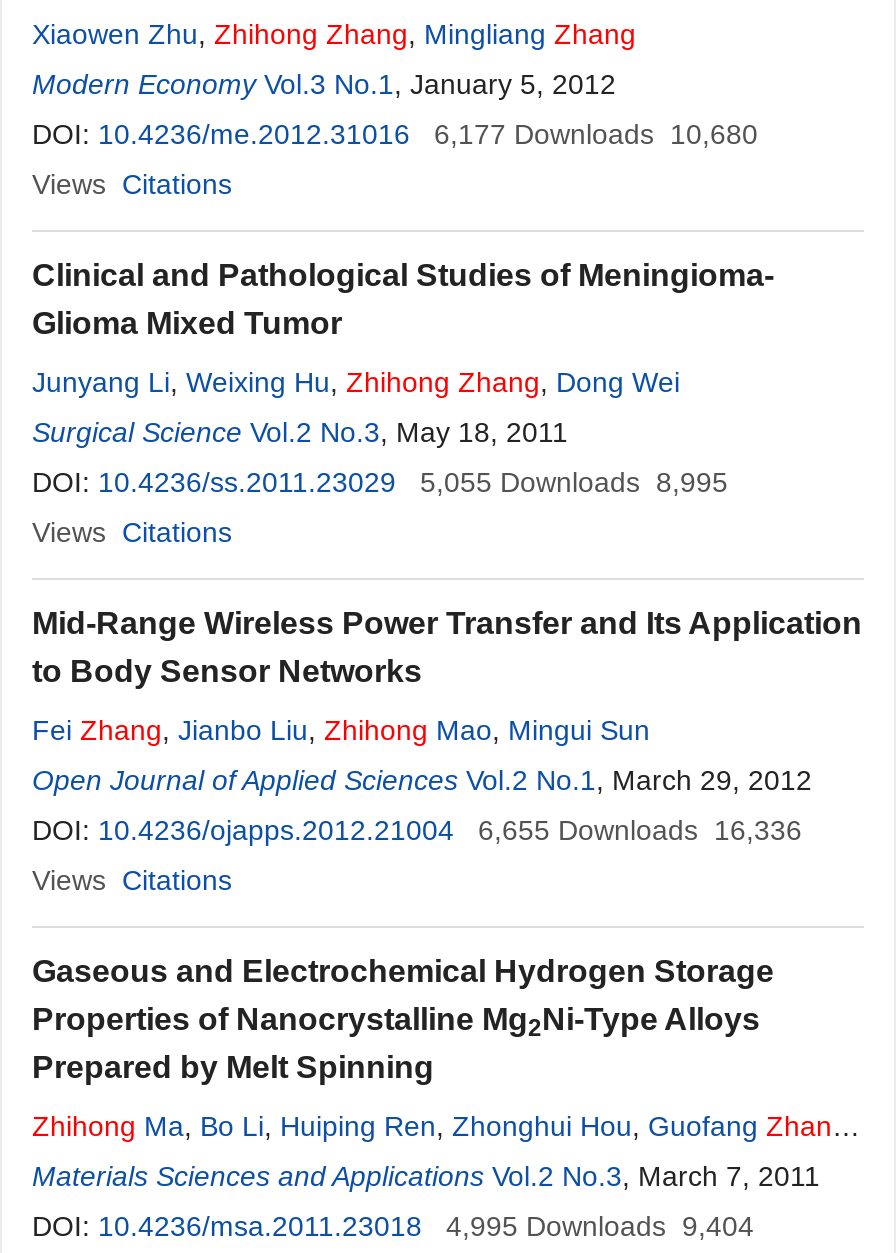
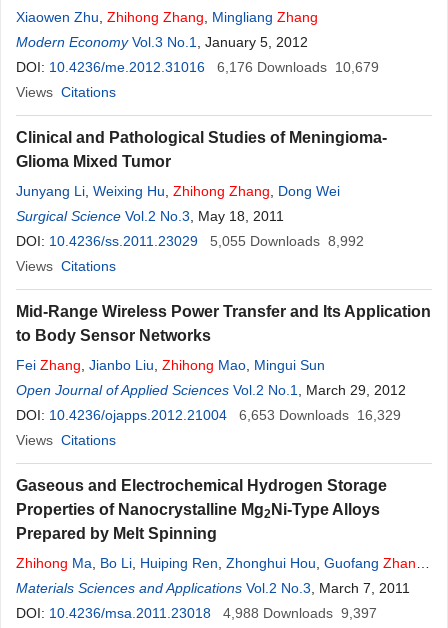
- DOI: 10.4236/me.2012.31016 6,177 Downloads 10,680
+ DOI: 10.4236/me.2012.31016 6,176 Downloads 10,679

- DOI: 10.4236/ss.2011.23029 5,055 Downloads 8,995
+ DOI: 10.4236/ss.2011.23029 5,055 Downloads 8,992

- DOI: 10.4236/ojapps.2012.21004 6,655 Downloads 16,336
+ DOI: 10.4236/ojapps.2012.21004 6,653 Downloads 16,329

- DOI: 10.4236/msa.2011.23018 4,995 Downloads 9,404
+ DOI: 10.4236/msa.2011.23018 4,988 Downloads 9,397
